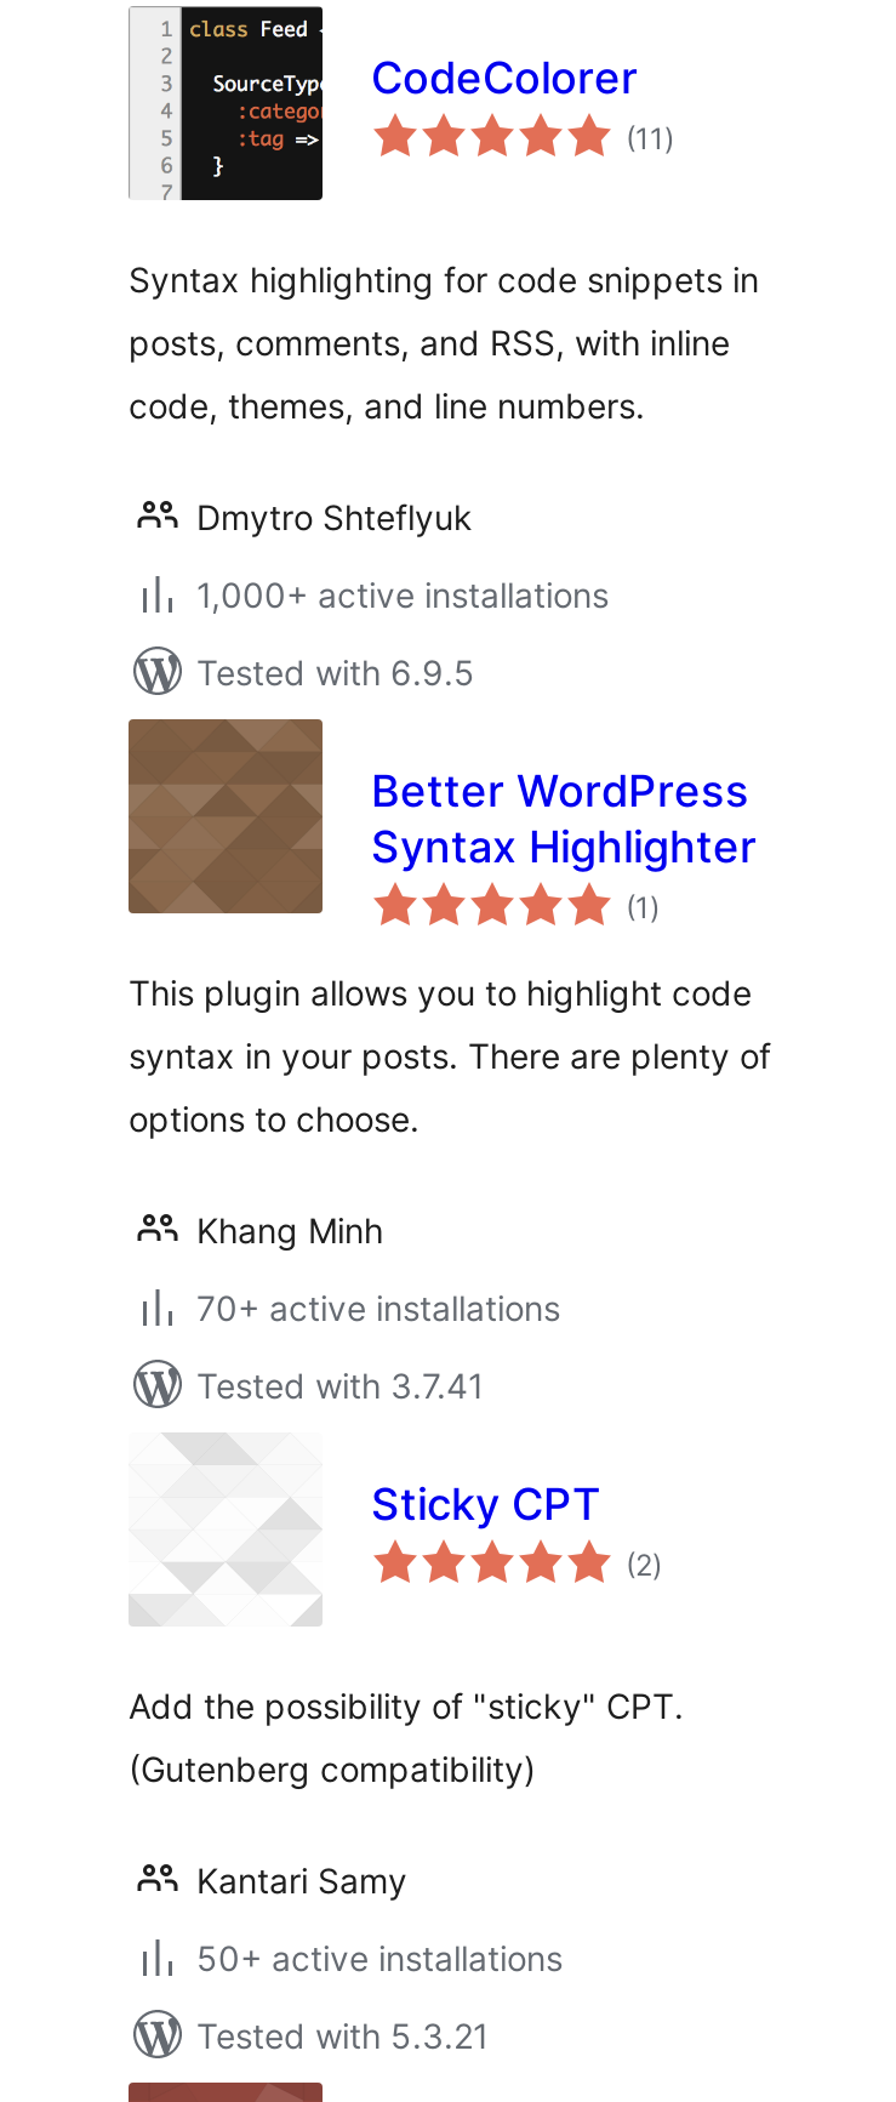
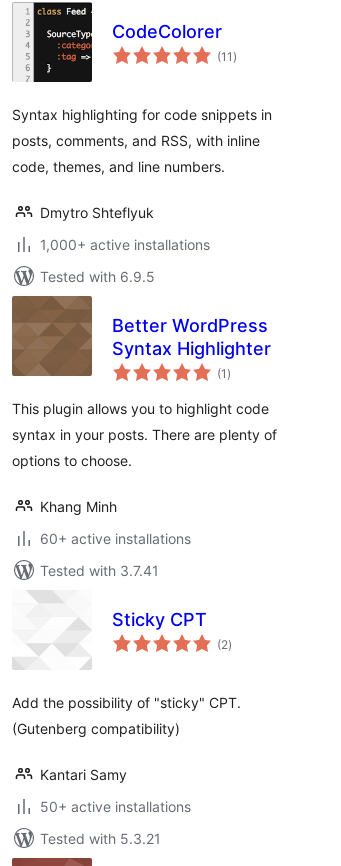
- 70+ active installations
+ 60+ active installations
